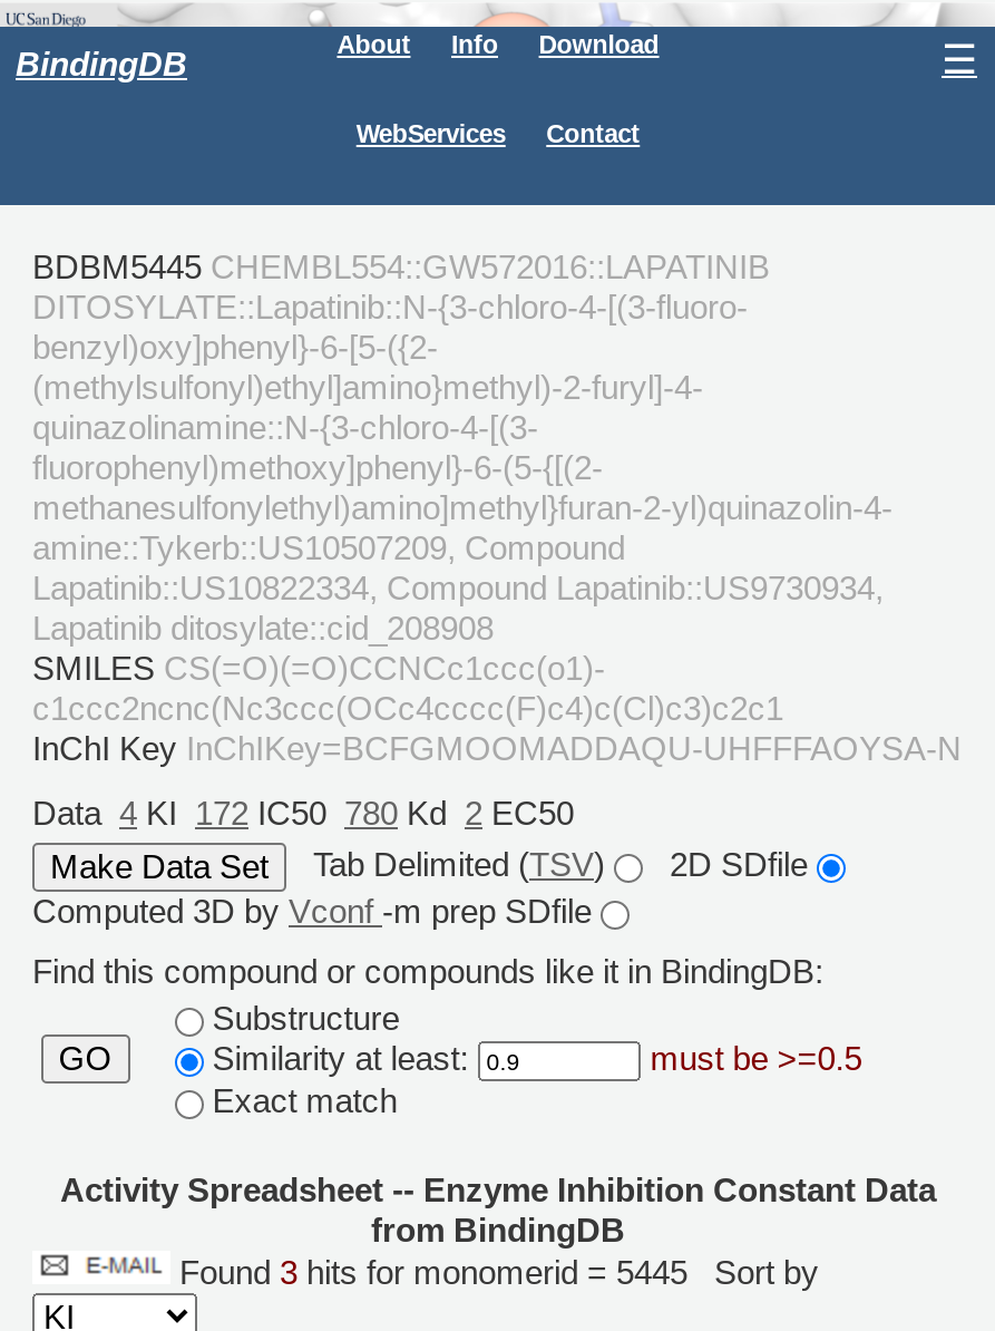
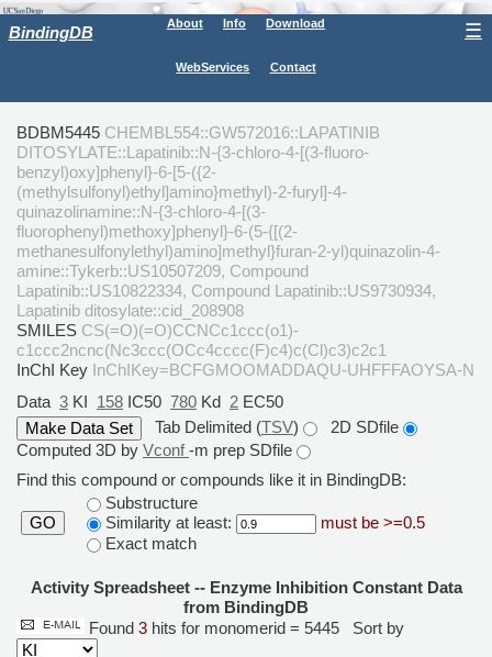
- Data 4 KI 172 IC50 780 Kd 2 EC50
+ Data 3 KI 158 IC50 780 Kd 2 EC50
